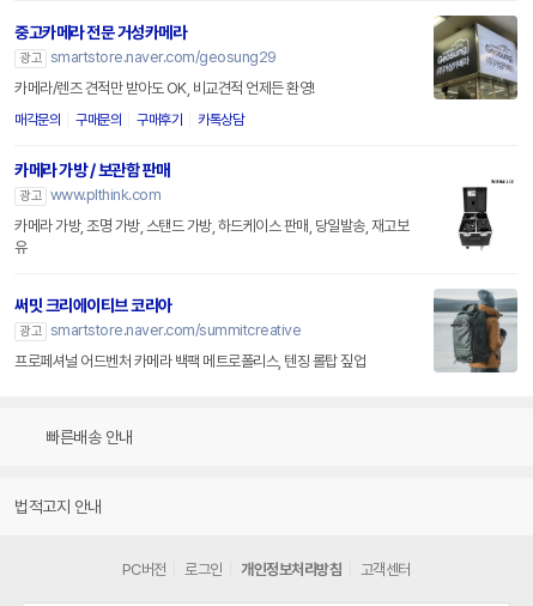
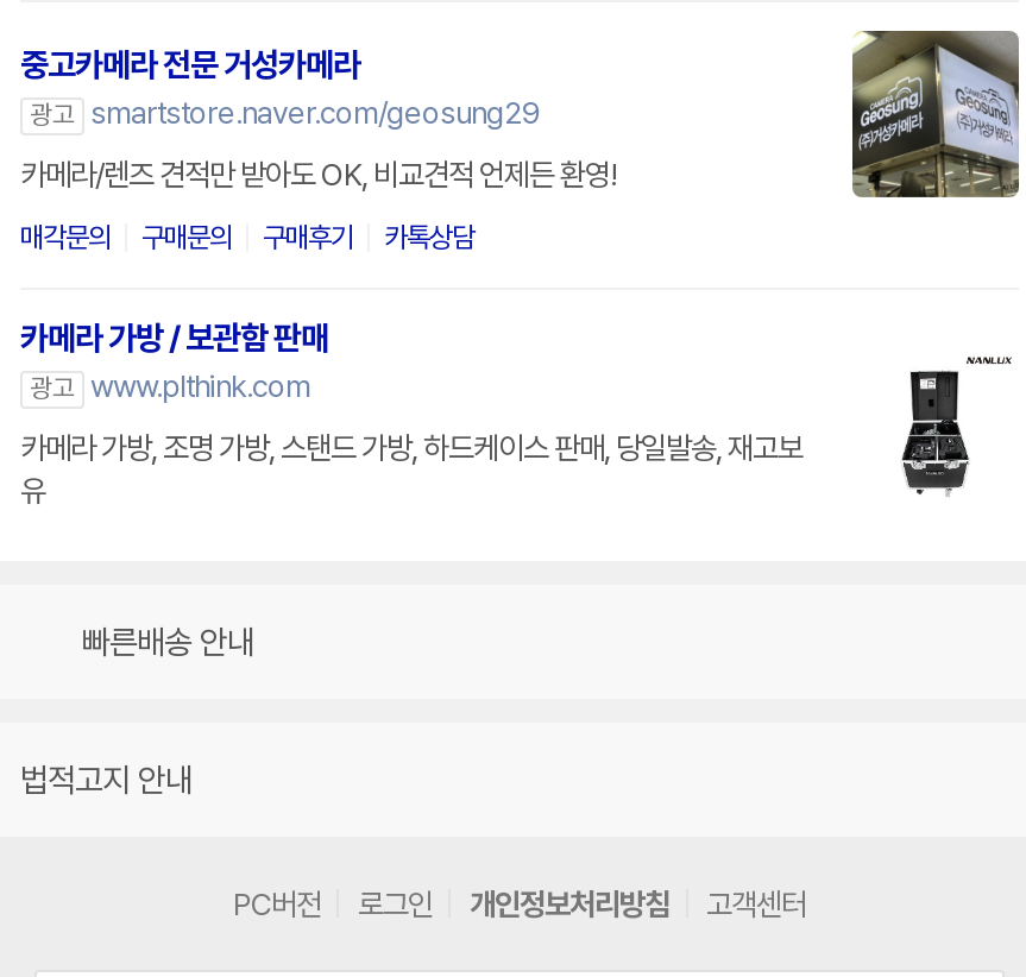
- [image]

- 써밋 크리에이티브 코리아
- 광고 smartstore.naver.com/summitcreative
- 프로페셔널 어드벤처 카메라 백팩 메트로폴리스, 텐징 롤탑 짚업
